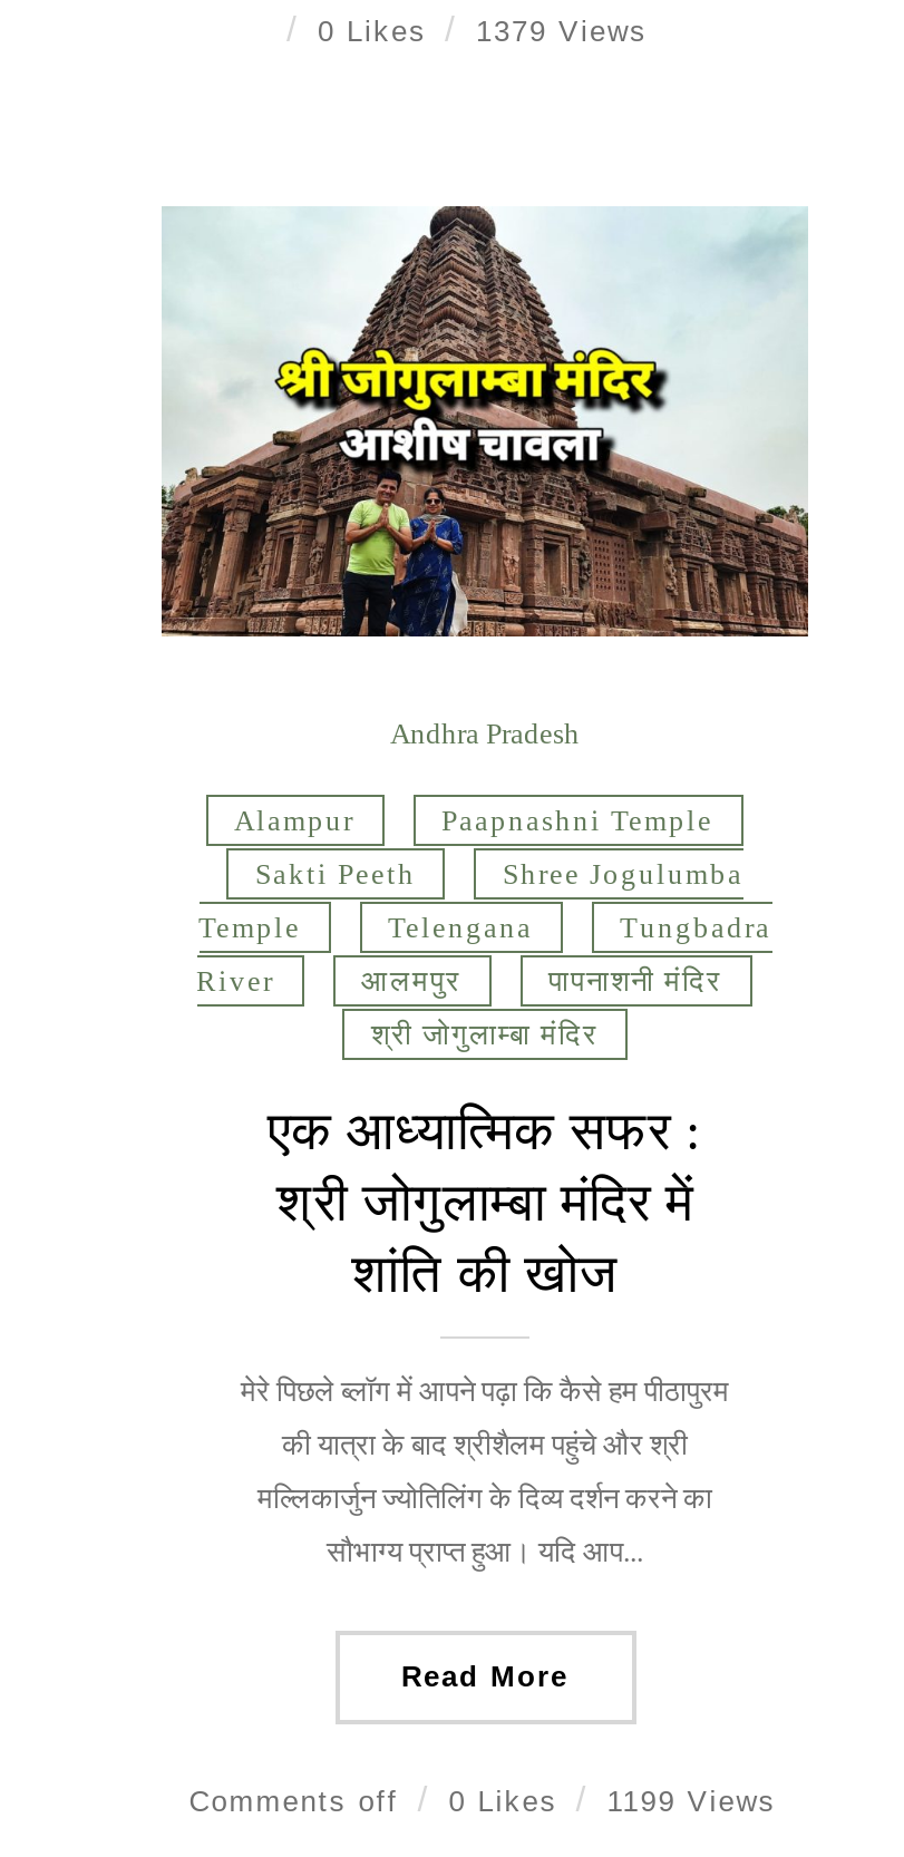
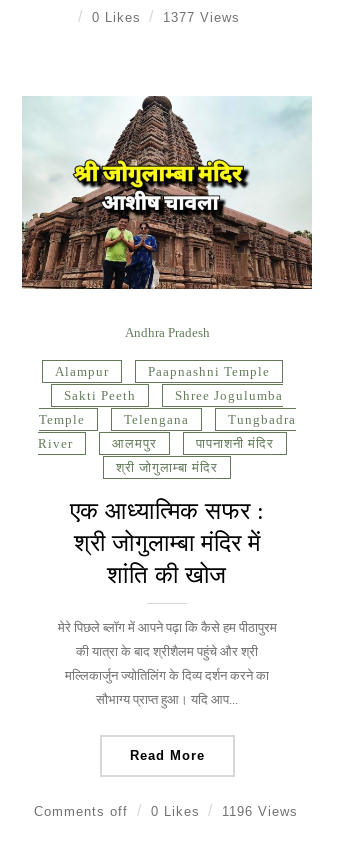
- 0 Likes 1379 Views
+ 0 Likes 1377 Views

- Comments off 0 Likes 1199 Views
+ Comments off 0 Likes 1196 Views
